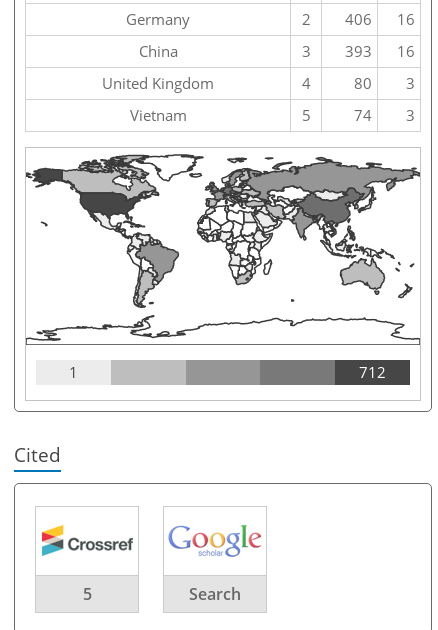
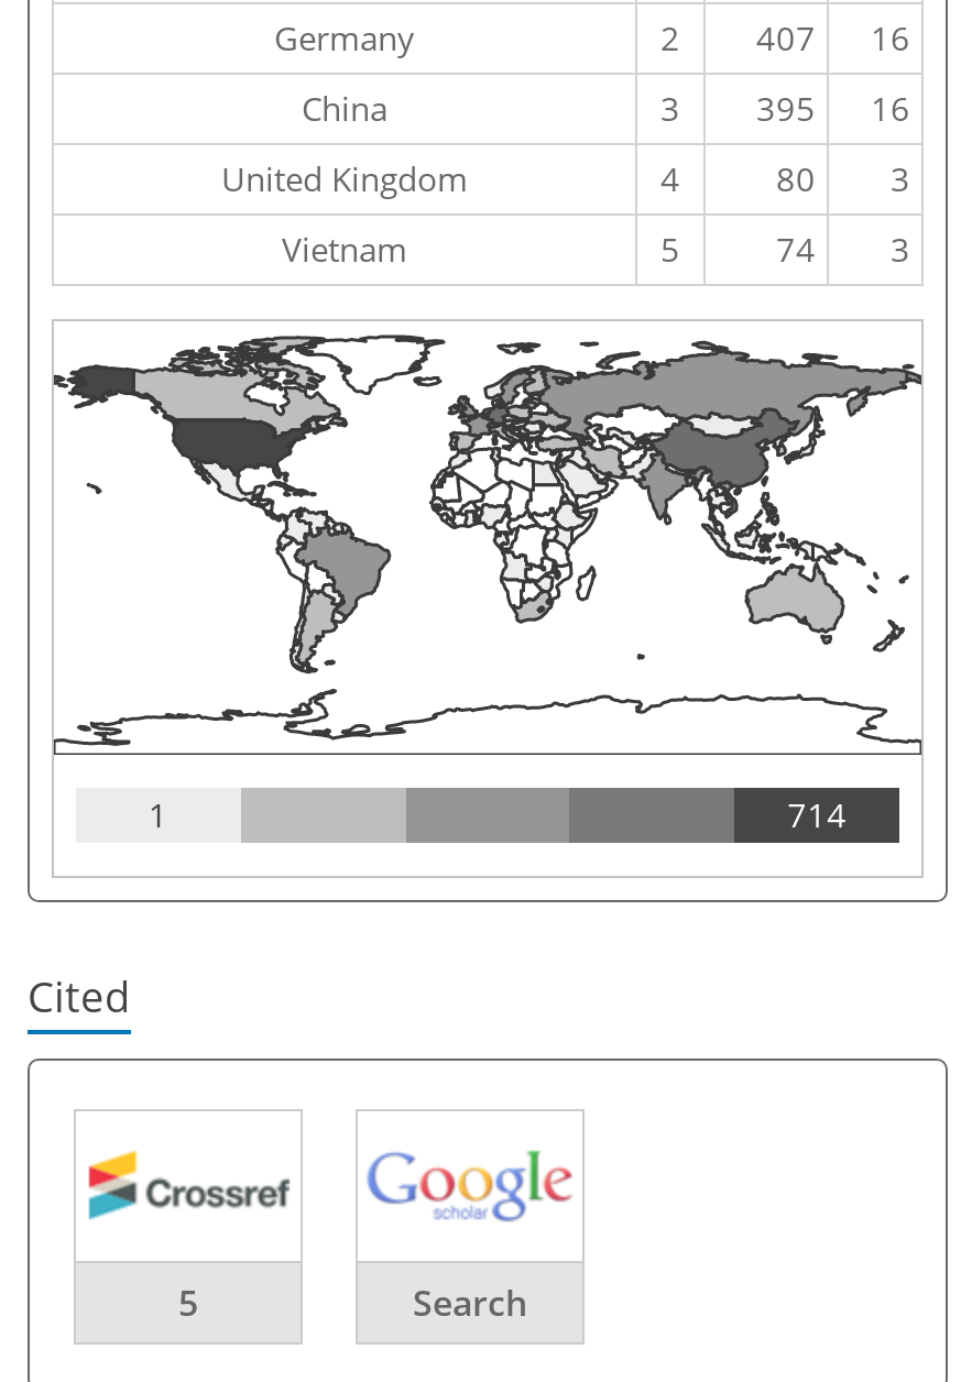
- 2 406 16
+ 2 407 16

- 3 393 16
+ 3 395 16

- 712
+ 714
